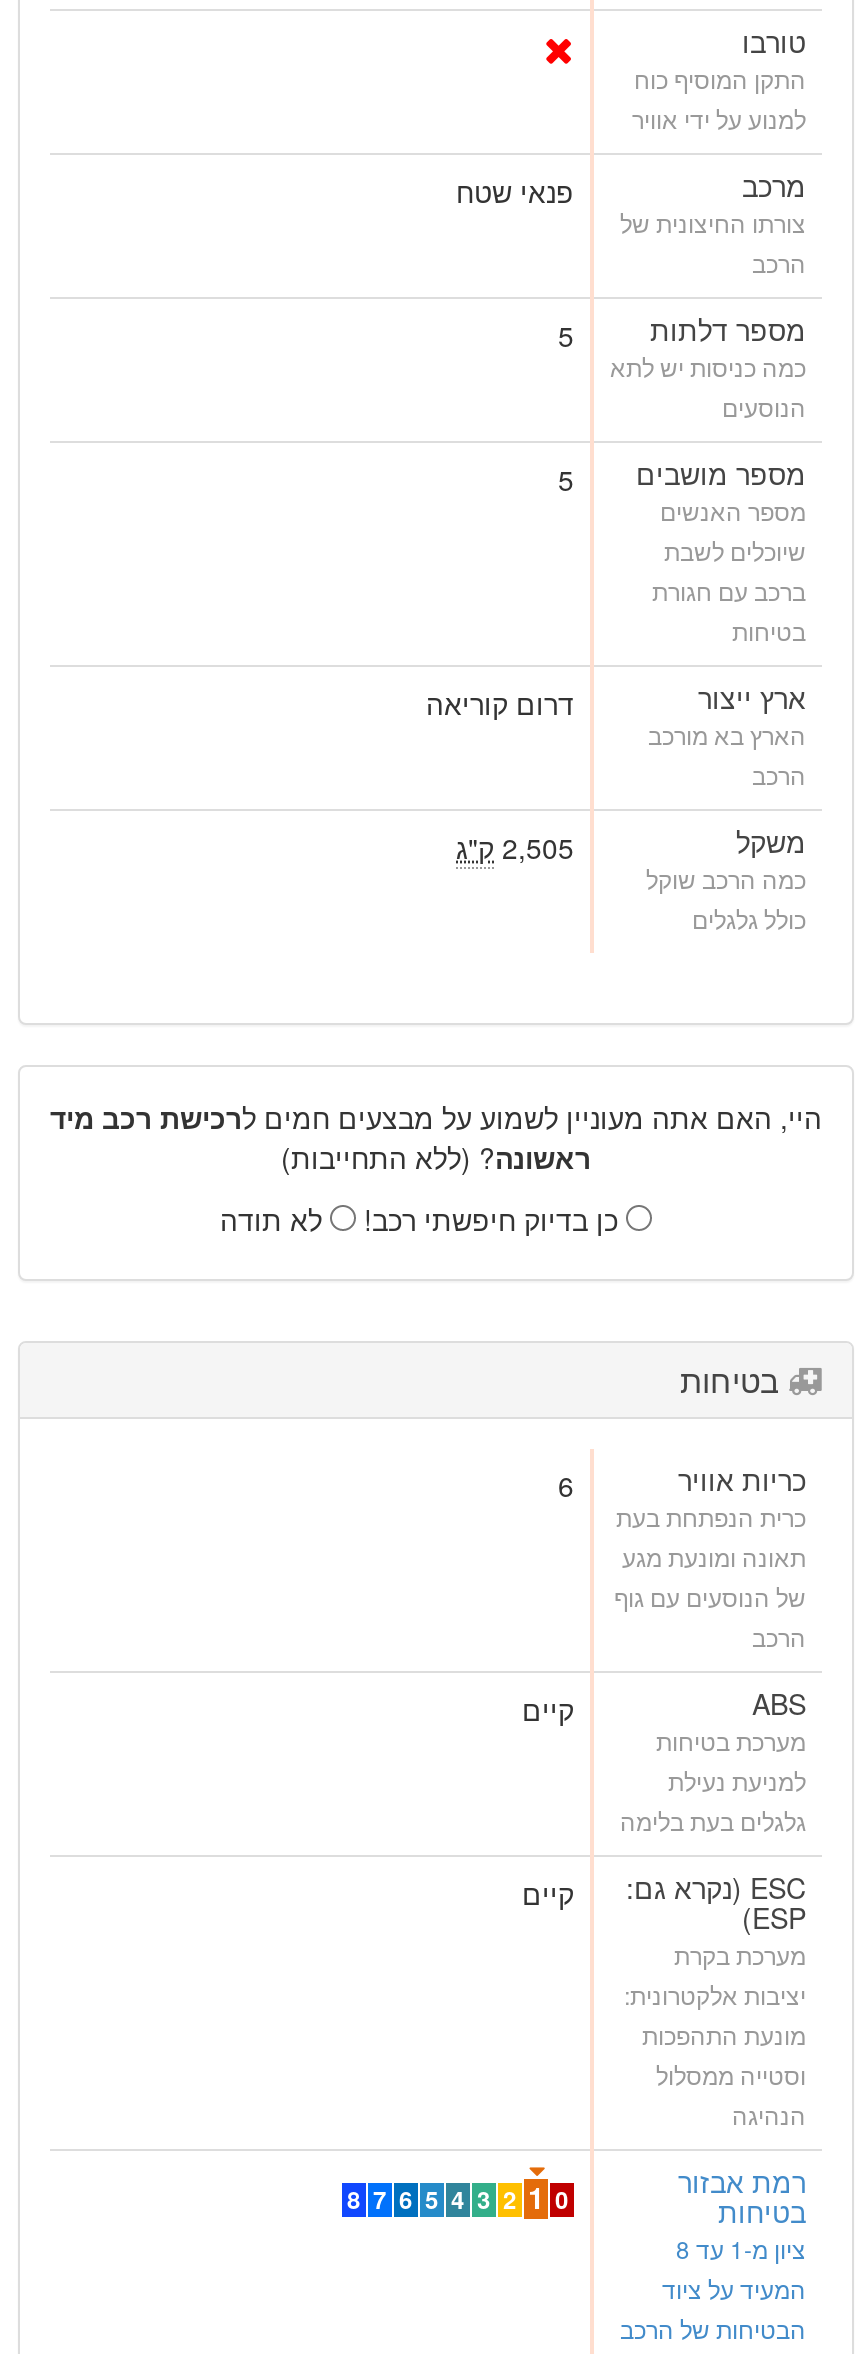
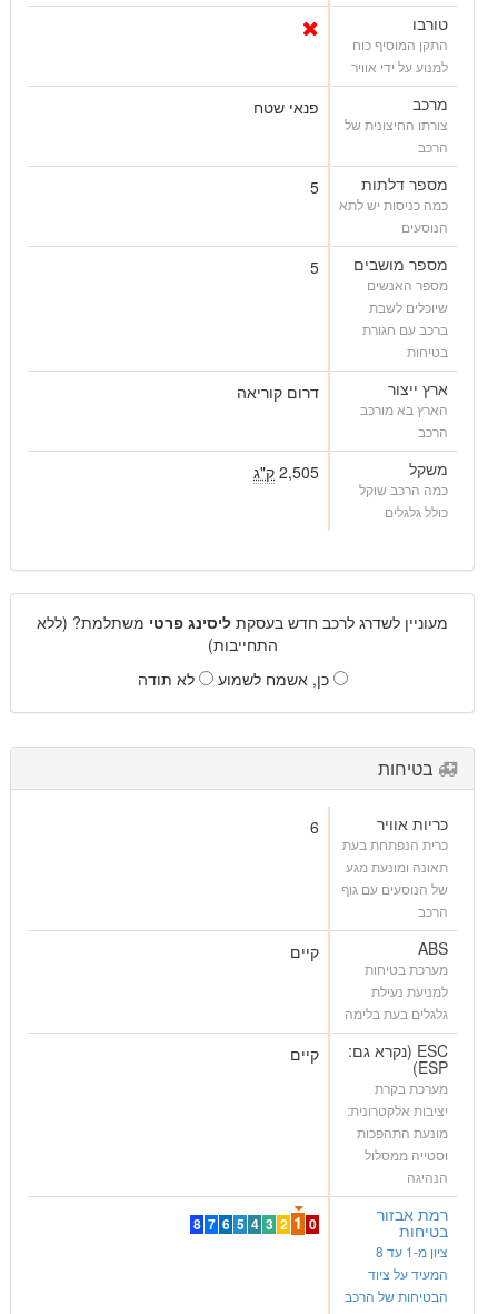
- היי, האם אתה מעוניין לשמוע על מבצעים חמים לרכישת רכב מיד
- ראשונה? (ללא התחייבות)
+ מעוניין לשדרג לרכב חדש בעסקת ליסינג פרטי משתלמת? (ללא
+ התחייבות)

- כן בדיוק חיפשתי רכב!
+ כן, אשמח לשמוע
